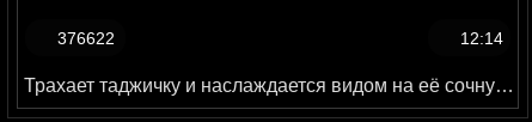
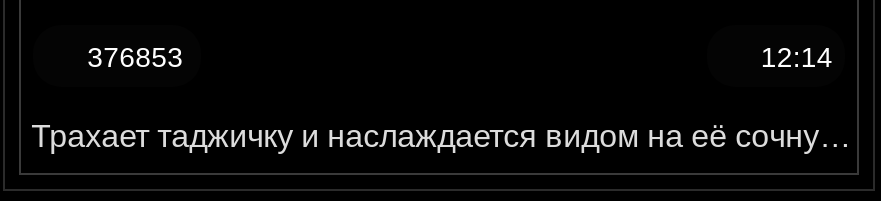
- 376622
+ 376853
